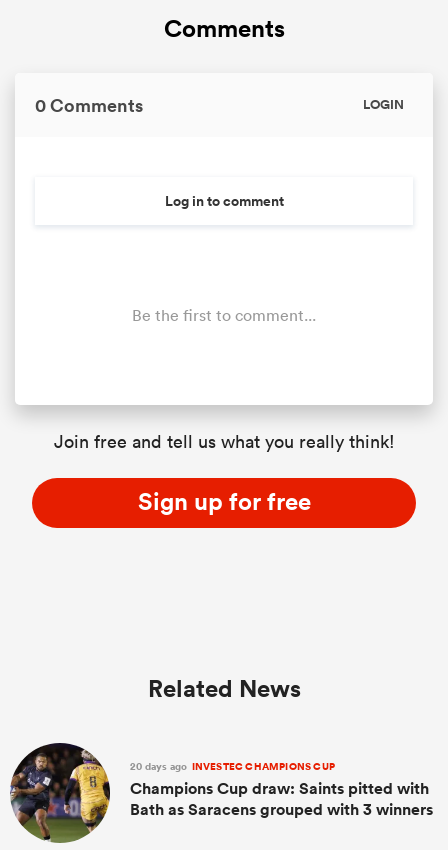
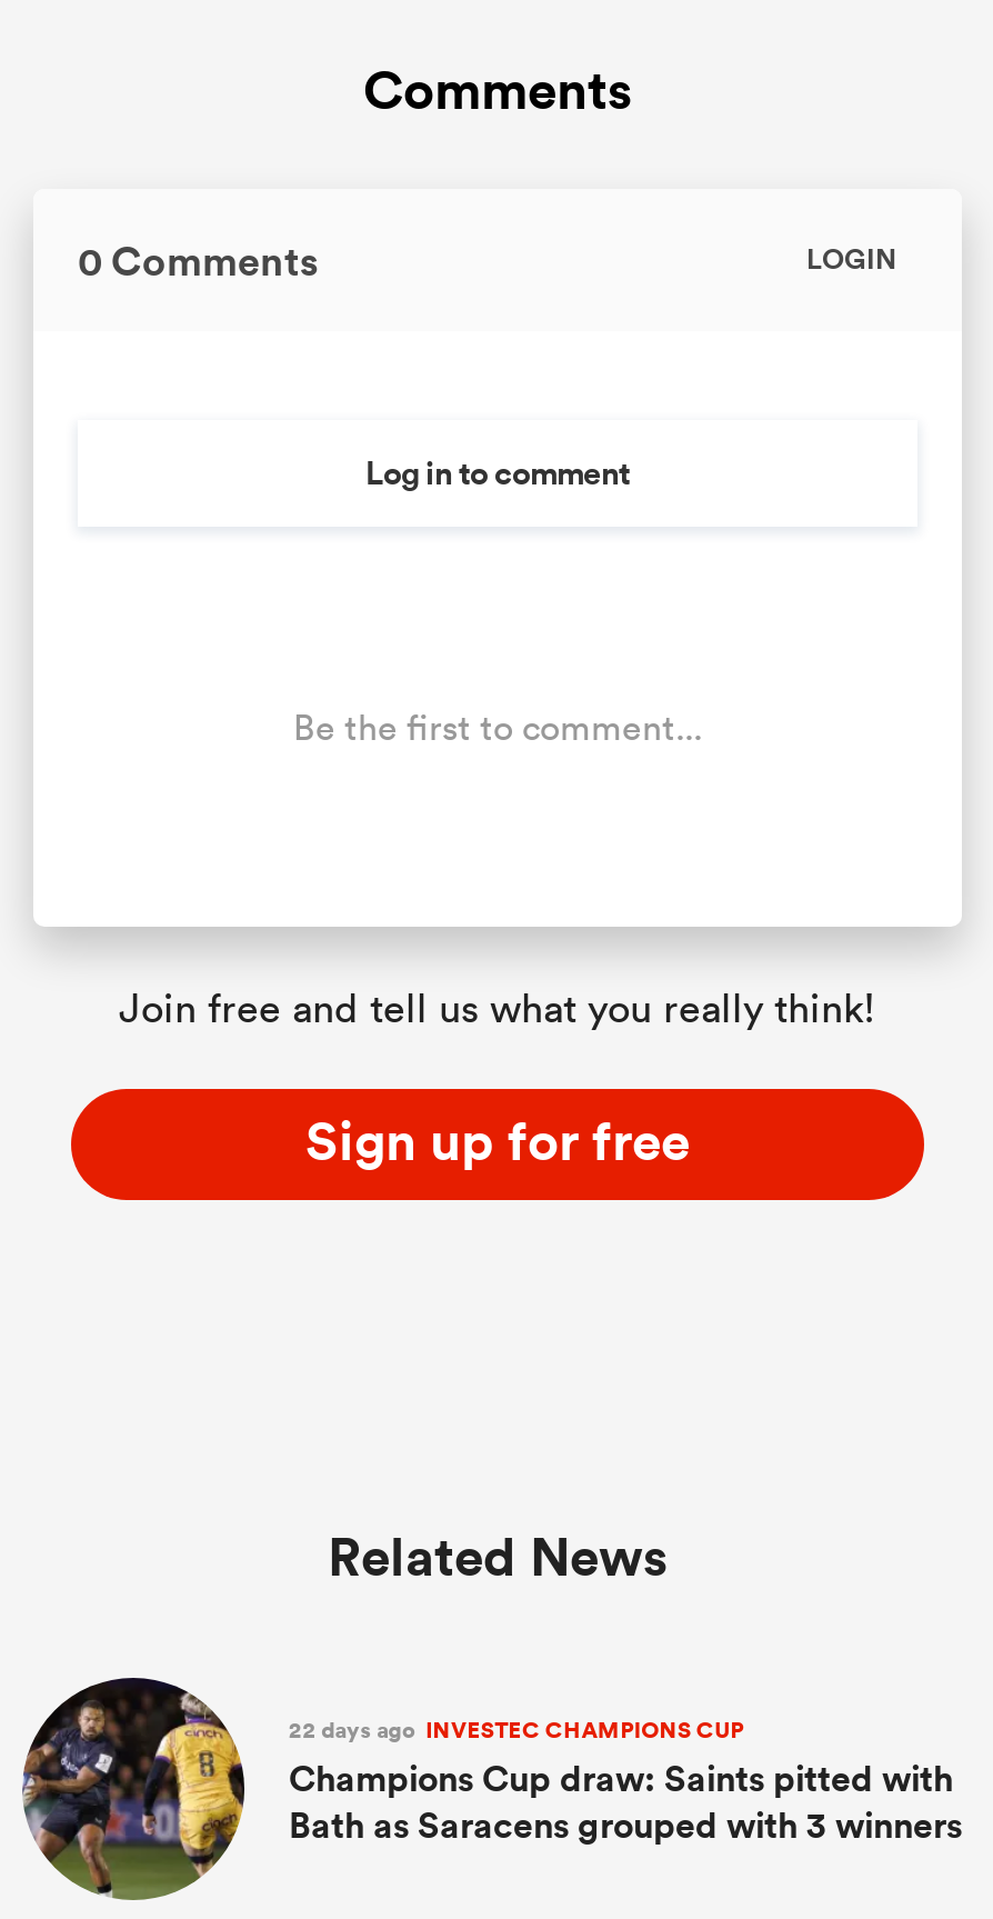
- 20 days ago INVESTEC CHAMPIONS CUP
+ 22 days ago INVESTEC CHAMPIONS CUP
